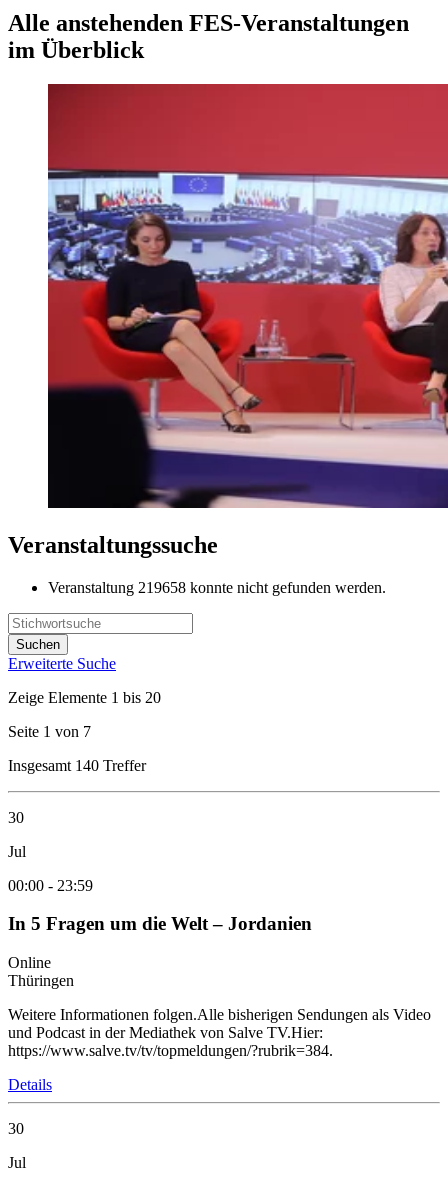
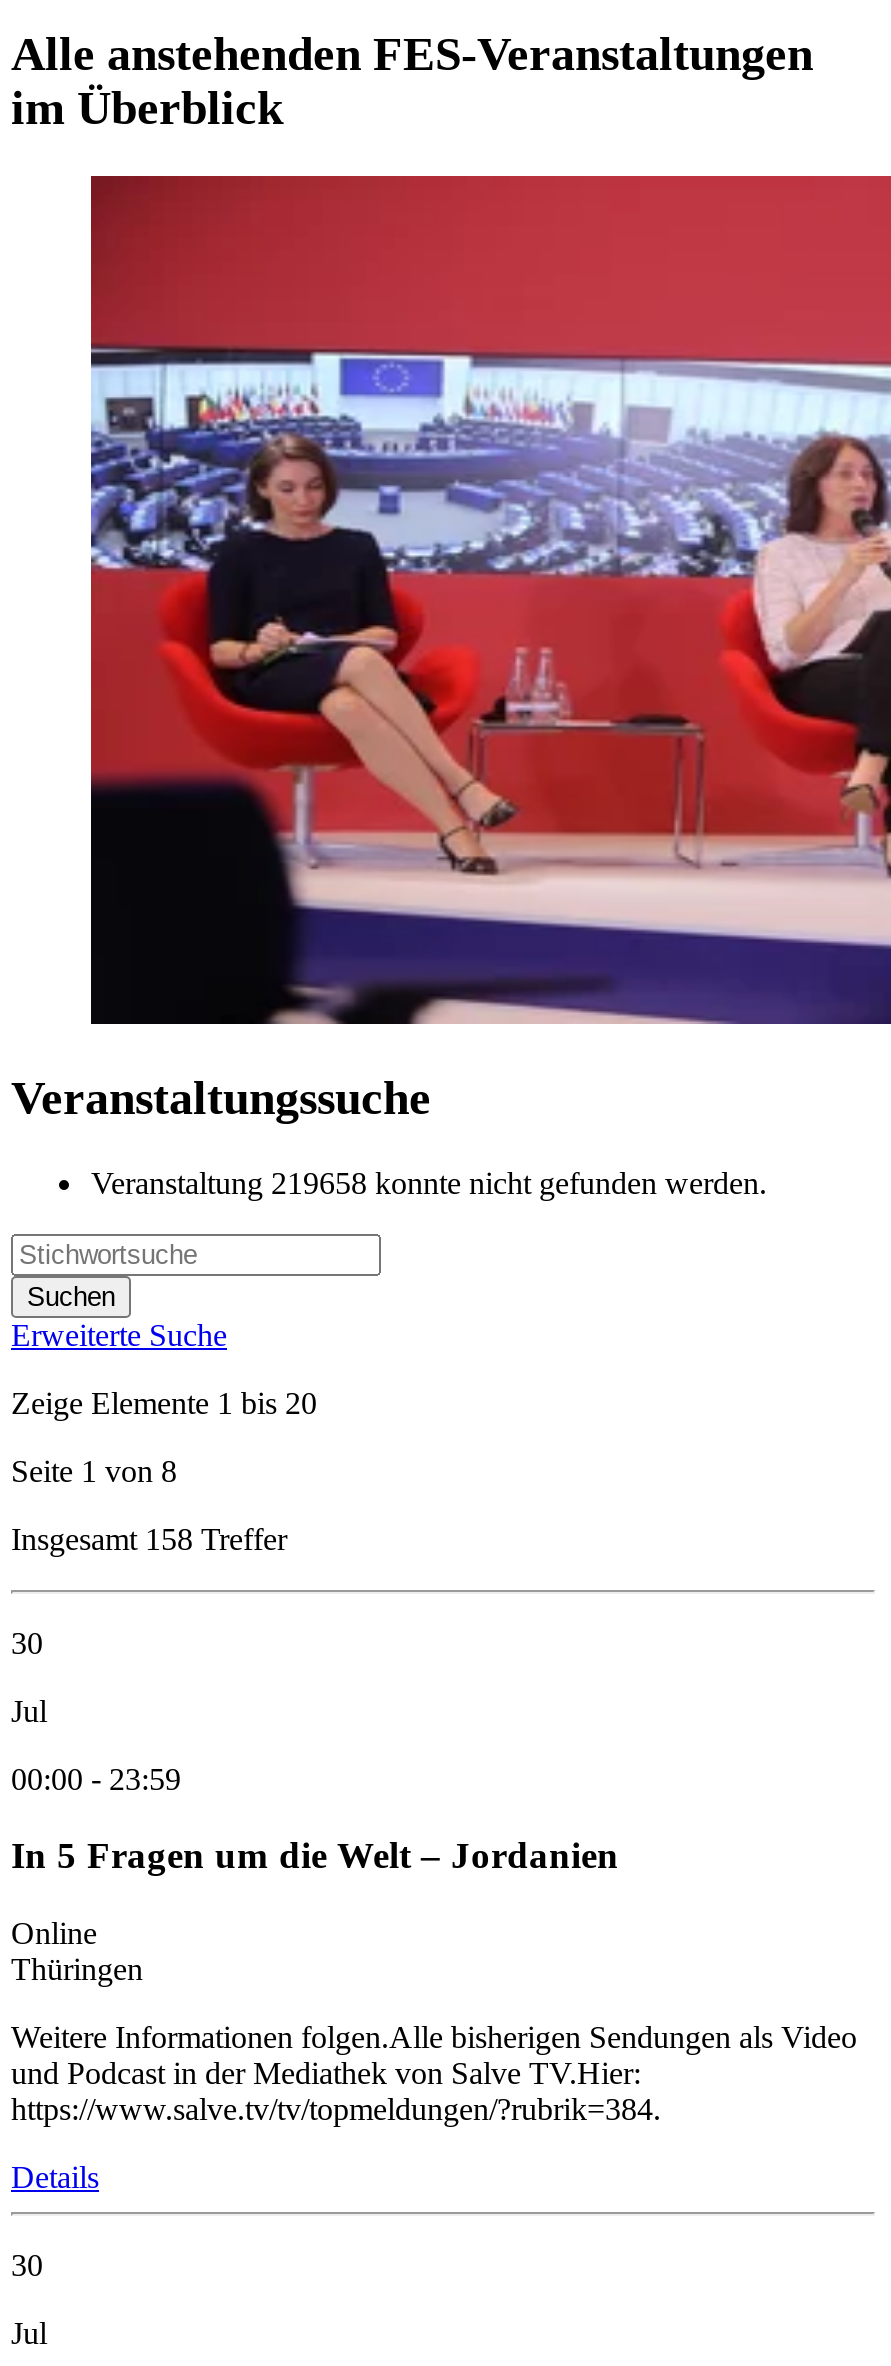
- Seite 1 von 7
+ Seite 1 von 8

- Insgesamt 140 Treffer
+ Insgesamt 158 Treffer
